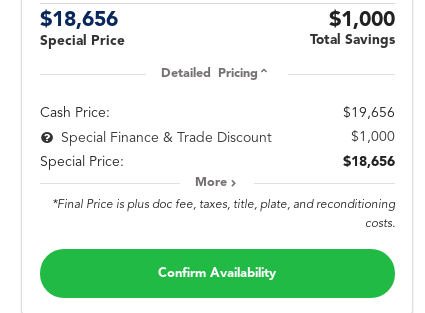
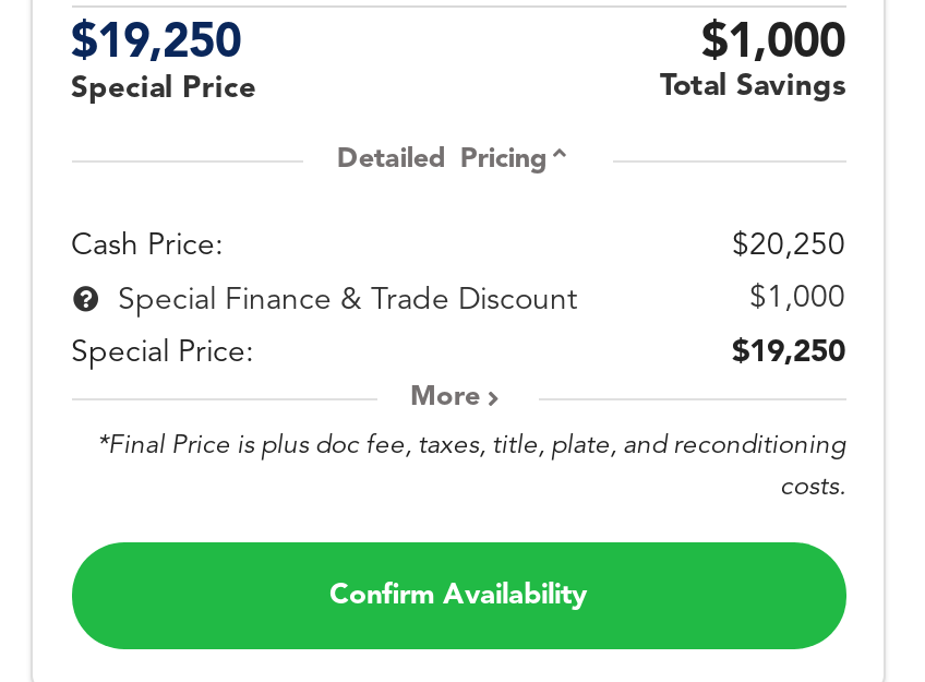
- $18,656
+ $19,250

- $19,656
+ $20,250

- $18,656
+ $19,250
